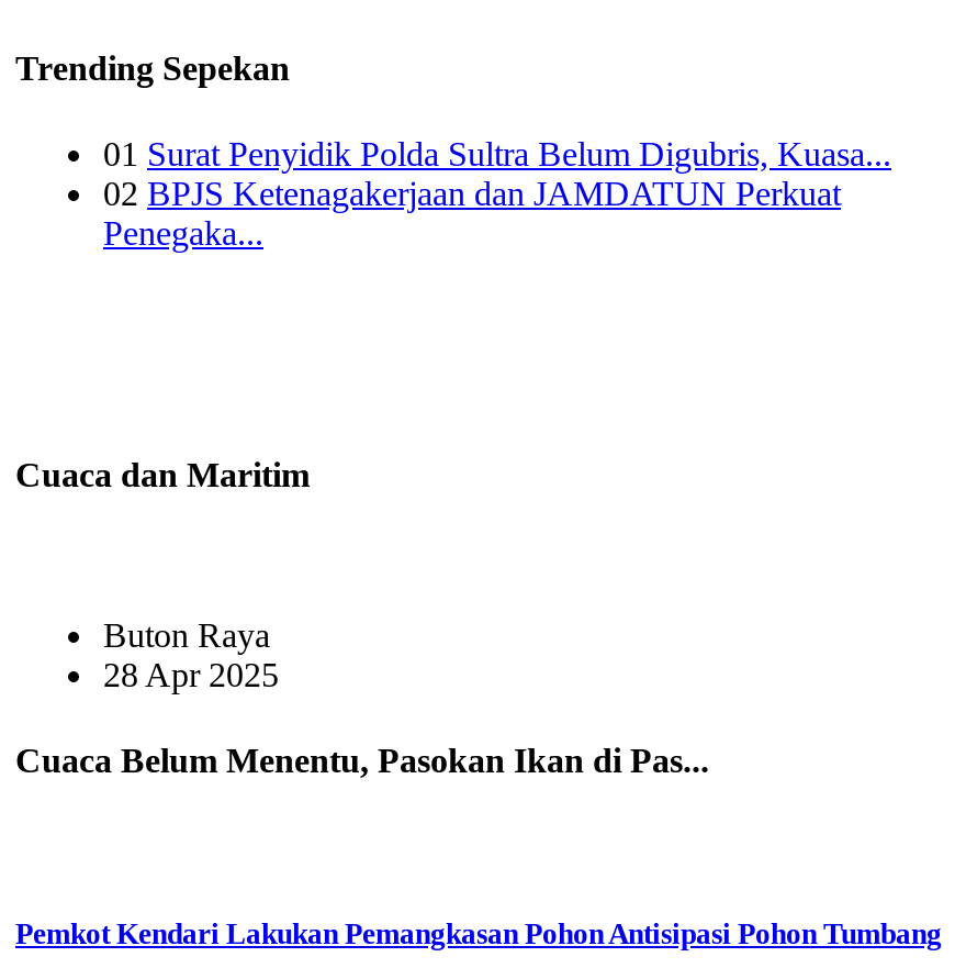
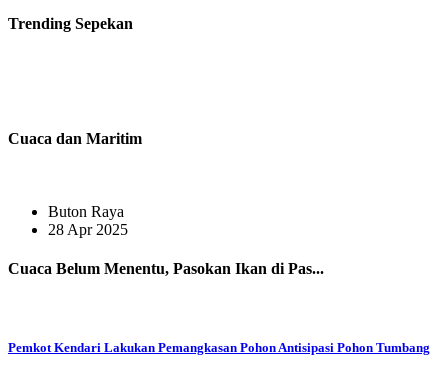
- 01 Surat Penyidik Polda Sultra Belum Digubris, Kuasa...
- 02 BPJS Ketenagakerjaan dan JAMDATUN Perkuat
- Penegaka...
